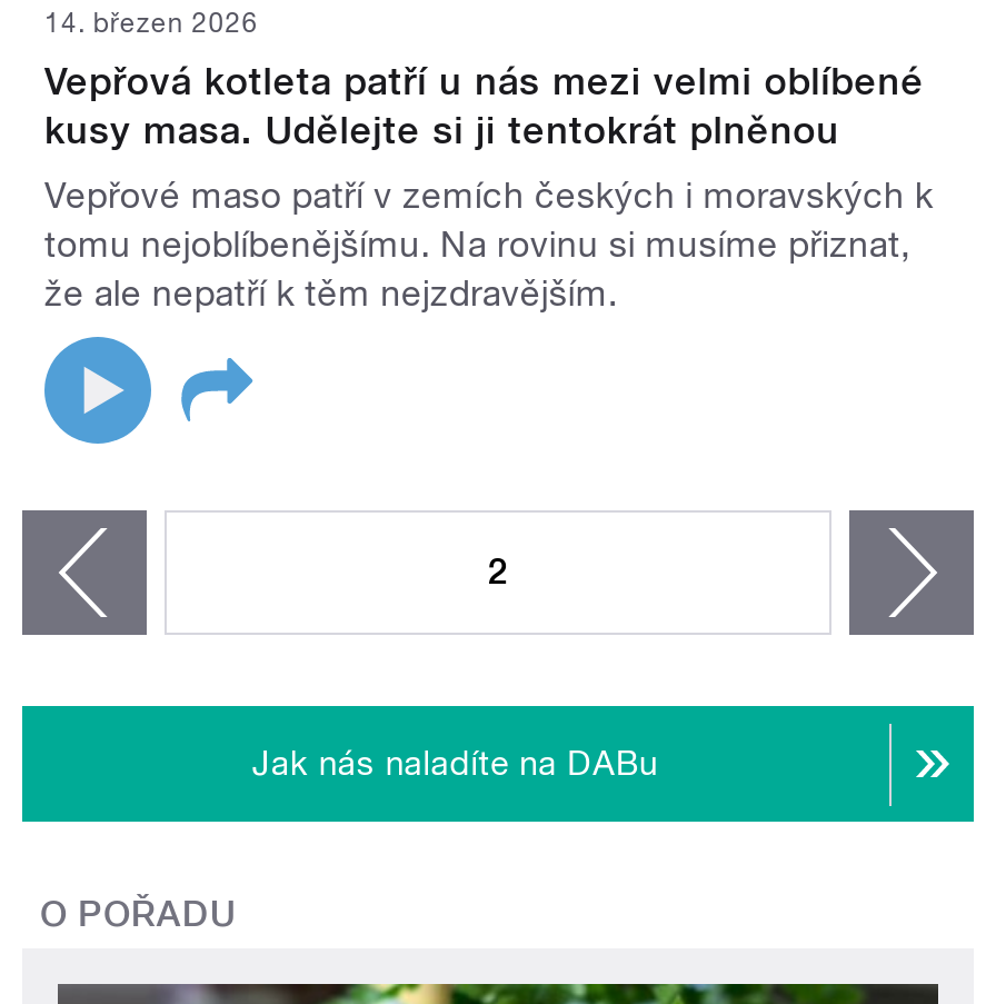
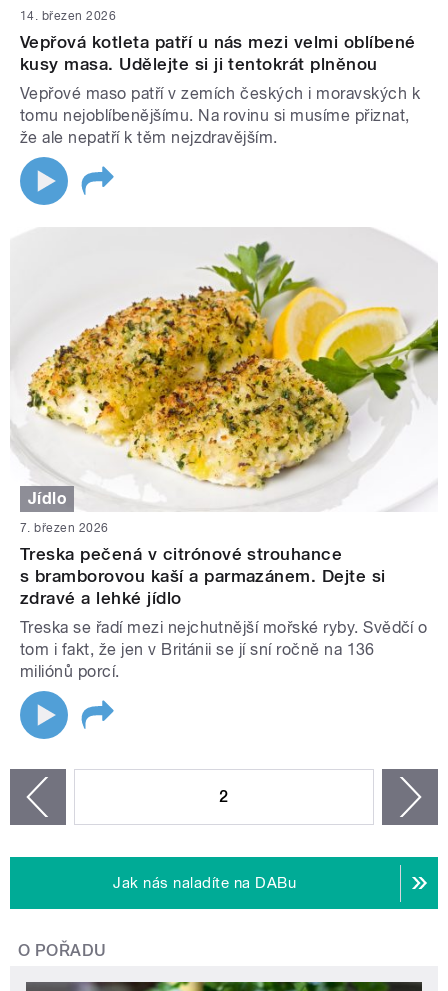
+ [image]
+ Jídlo
+ 7. březen 2026
+ Treska pečená v citrónové strouhance
+ s bramborovou kaší a parmazánem. Dejte si
+ zdravé a lehké jídlo
+ Treska se řadí mezi nejchutnější mořské ryby. Svědčí o
+ tom i fakt, že jen v Británii se jí sní ročně na 136
+ miliónů porcí.
